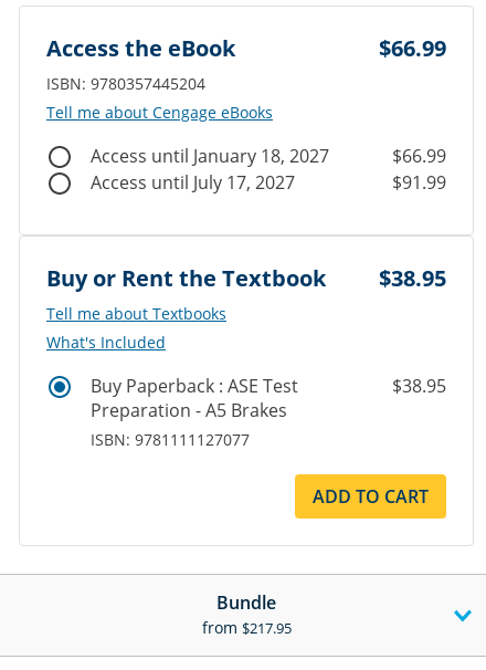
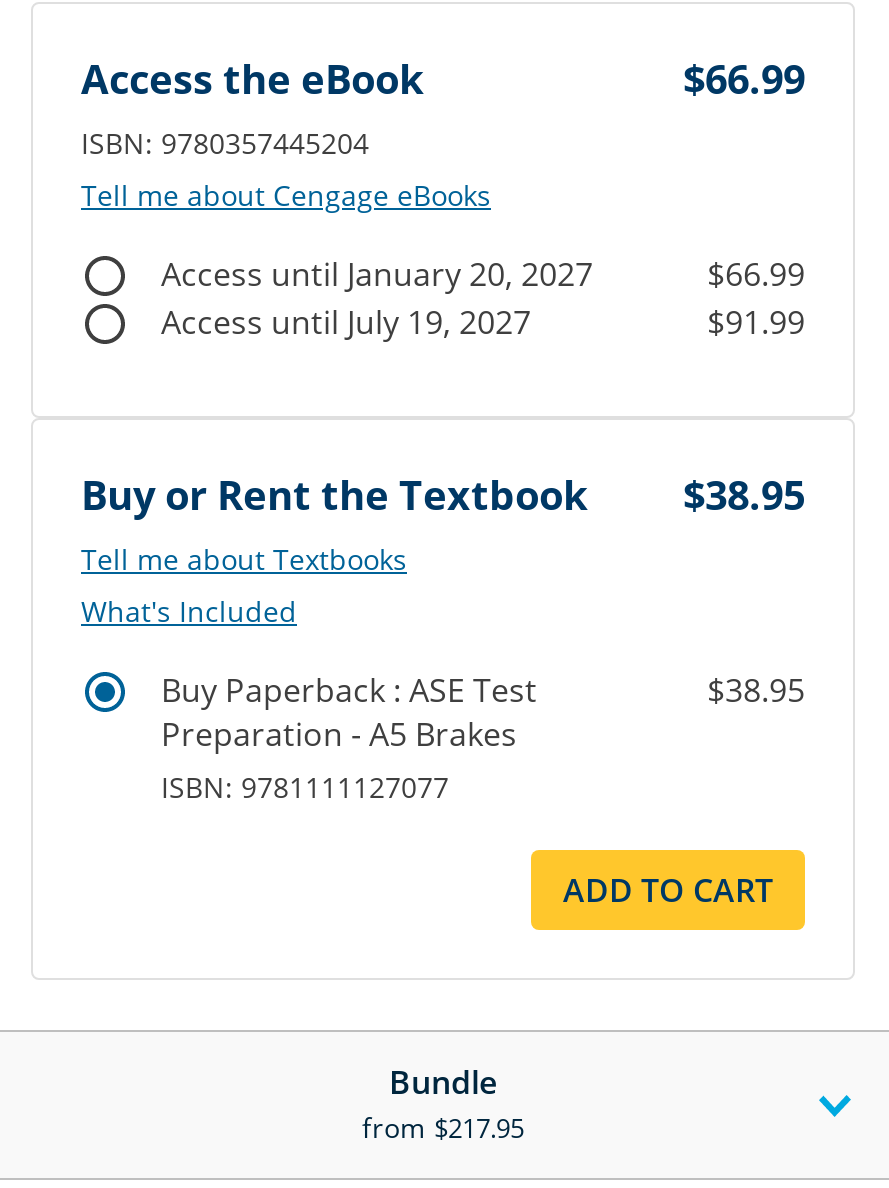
- Access until January 18, 2027
+ Access until January 20, 2027

- Access until July 17, 2027
+ Access until July 19, 2027
